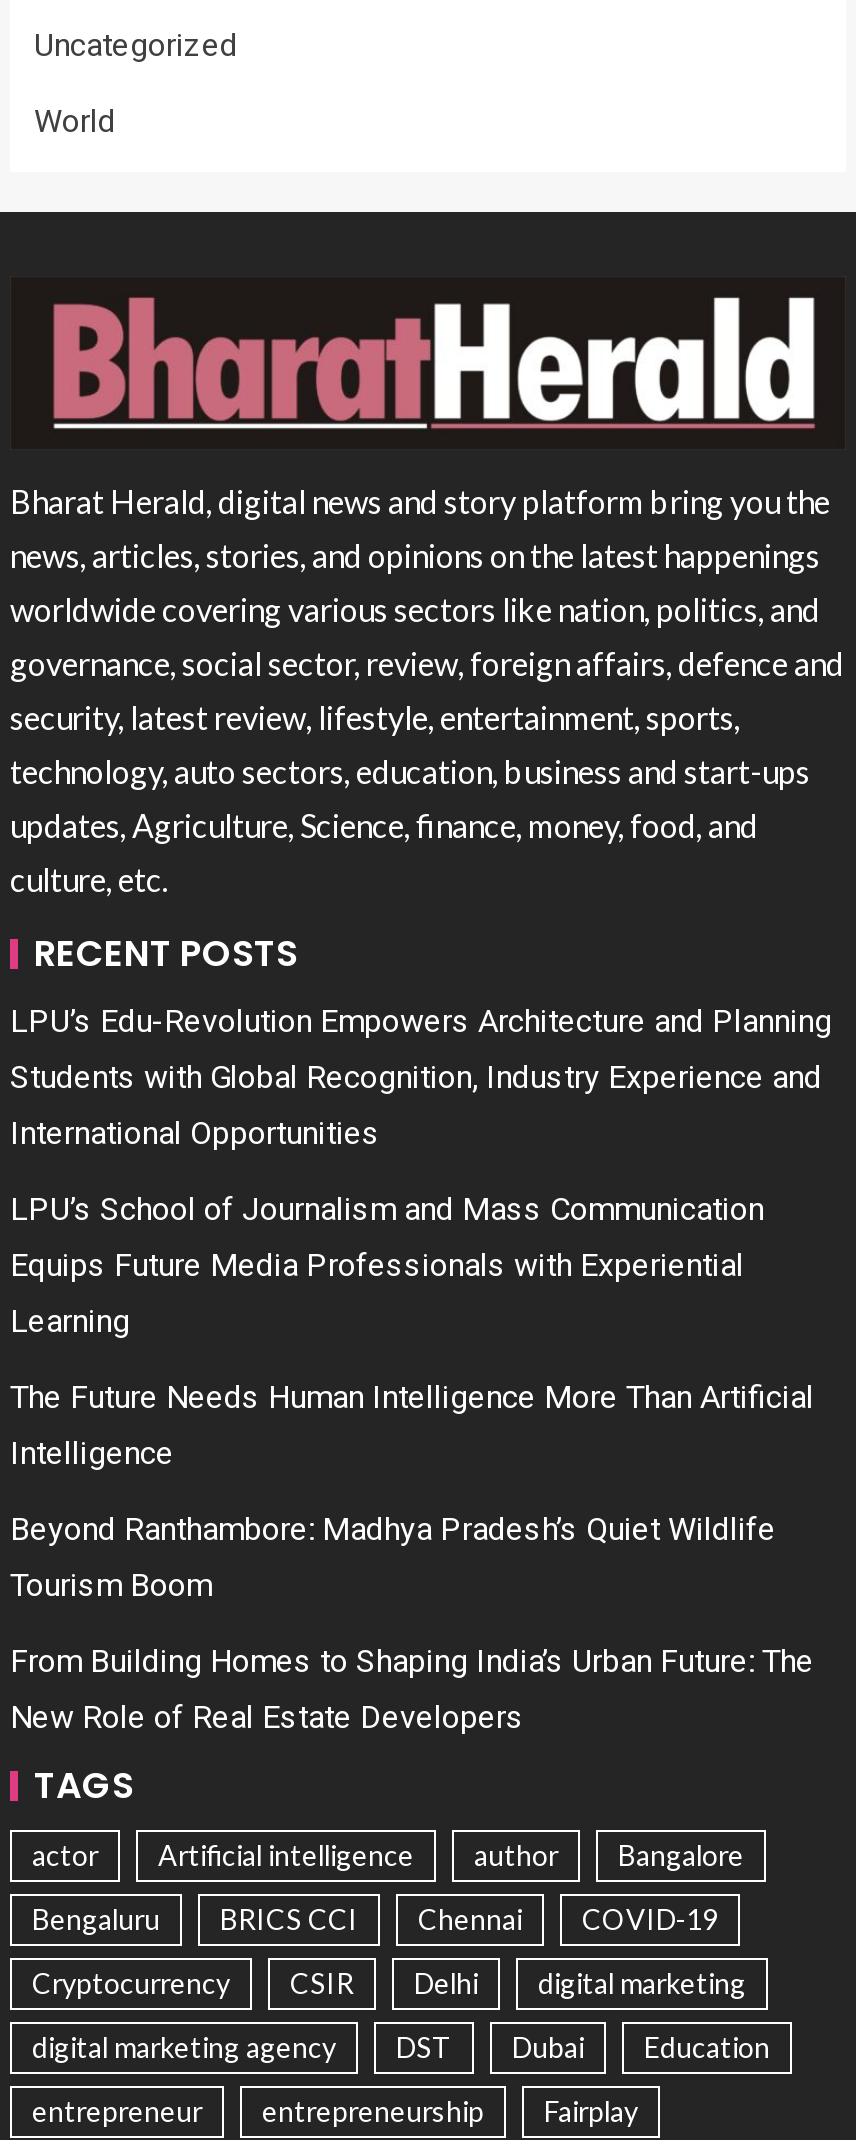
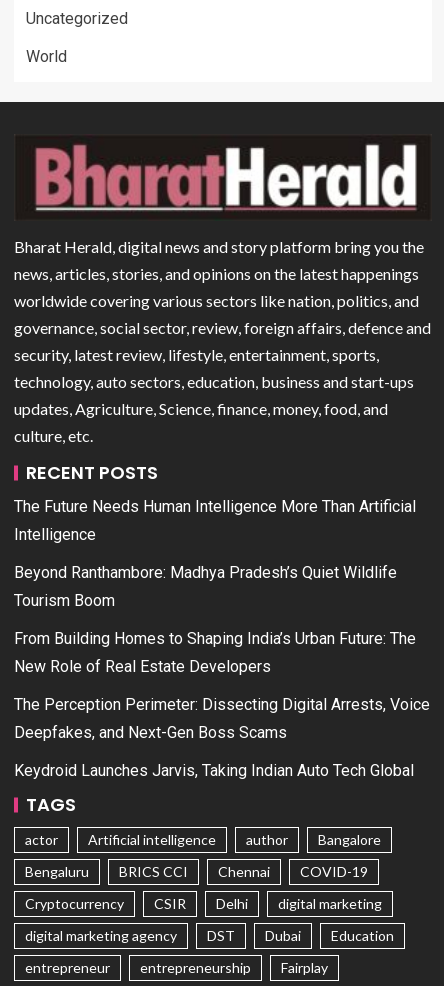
- LPU’s Edu-Revolution Empowers Architecture and Planning
- Students with Global Recognition, Industry Experience and
- International Opportunities
- LPU’s School of Journalism and Mass Communication
- Equips Future Media Professionals with Experiential
- Learning

moved up: The Future Needs Human Intelligence More Than Artificial | Intelligence | Beyond Ranthambore: Madhya Pradesh’s Quiet Wildlife | Tourism Boom | From Building Homes to Shaping India’s Urban Future: The | New Role of Real Estate Developers

+ The Perception Perimeter: Dissecting Digital Arrests, Voice
+ Deepfakes, and Next-Gen Boss Scams
+ Keydroid Launches Jarvis, Taking Indian Auto Tech Global
